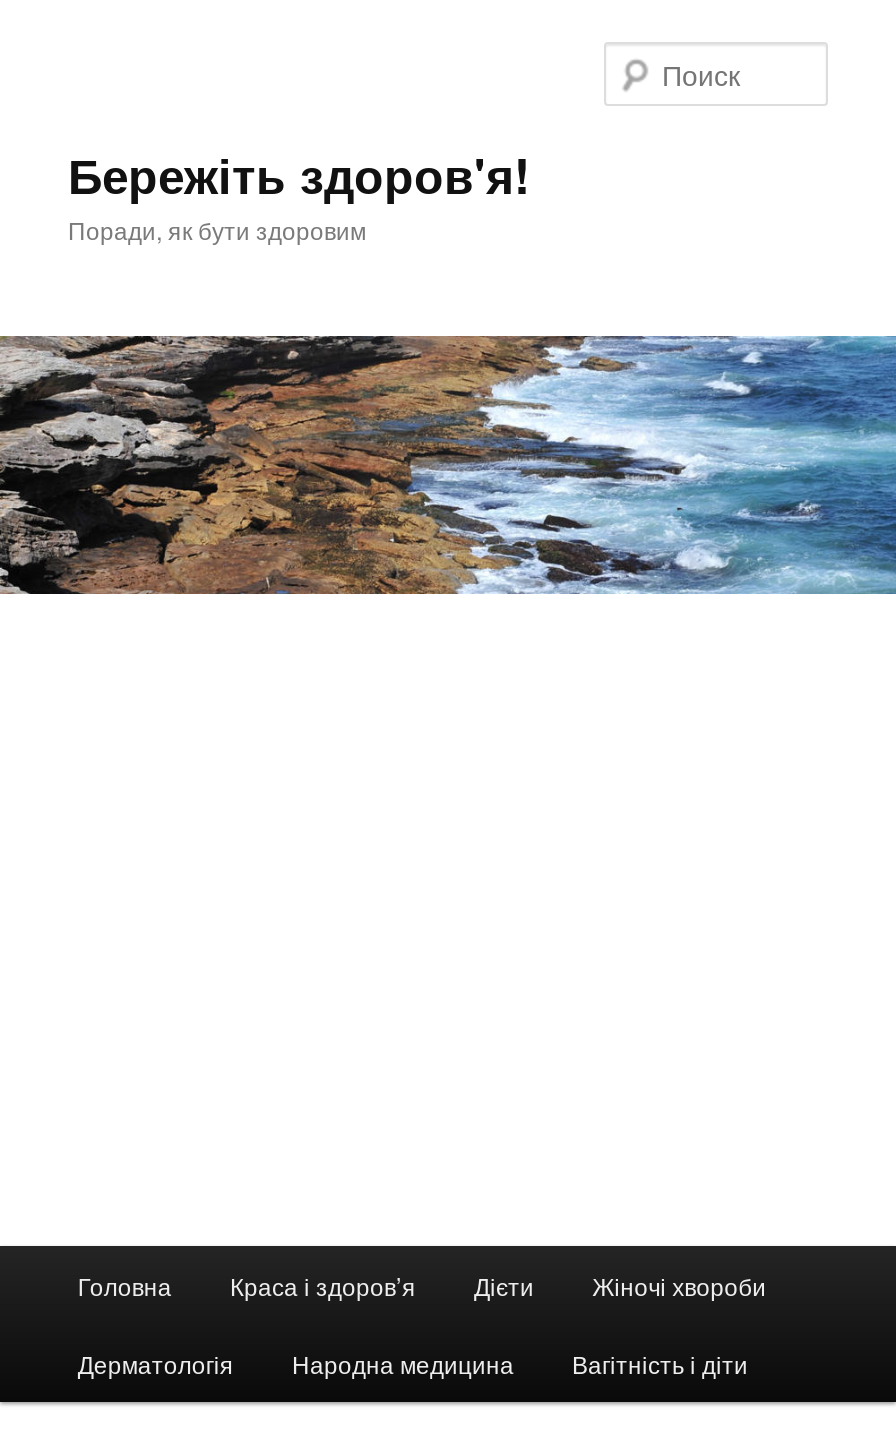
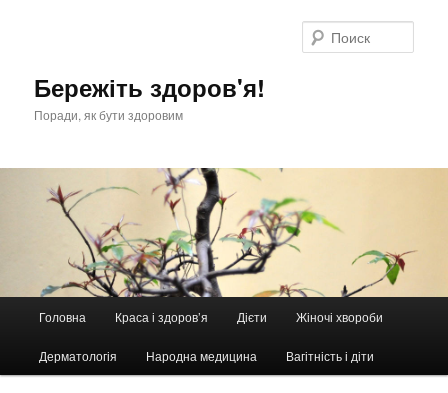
- [image]
+ [image]
